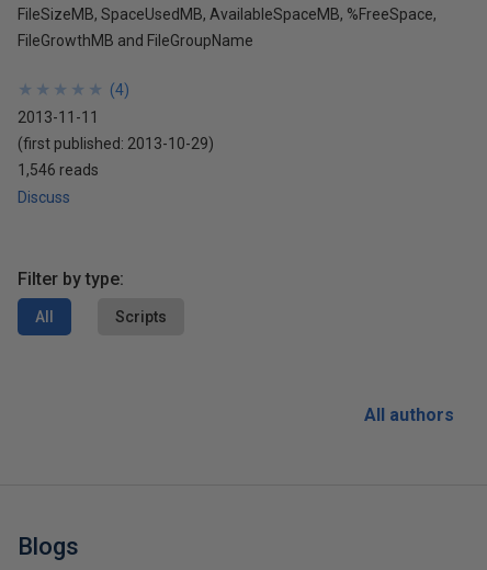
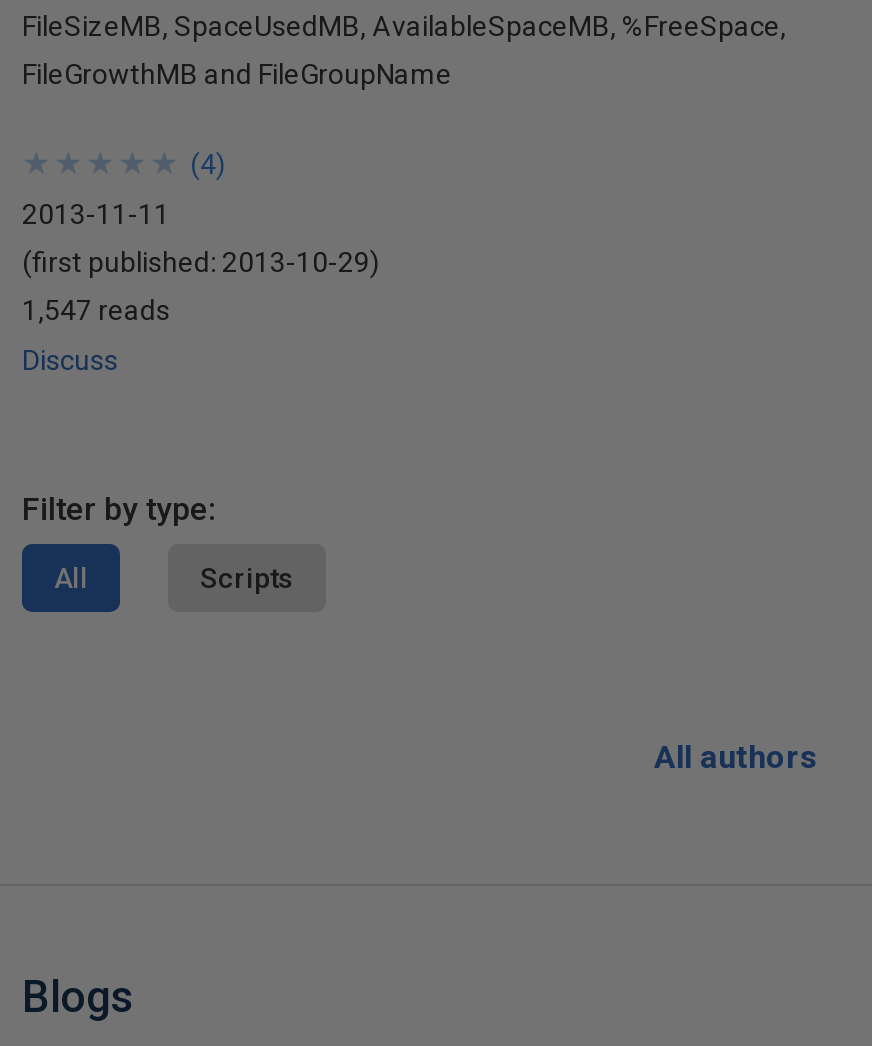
- 1,546 reads
+ 1,547 reads
